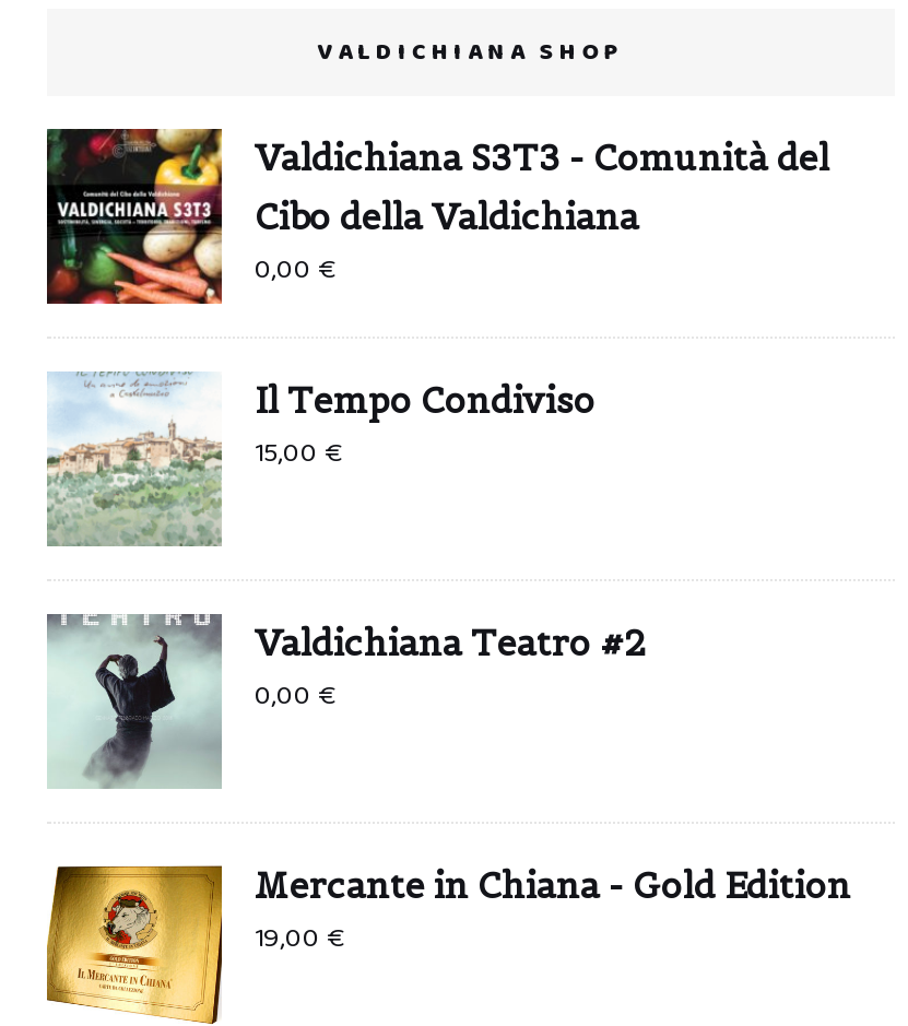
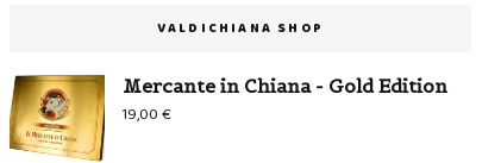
- [image]
- Valdichiana S3T3 - Comunità del
- Cibo della Valdichiana
- 0,00 €
- Il Tempo Condiviso
- 15,00 €

- [image]

- [image]
- Valdichiana Teatro #2
- 0,00 €
